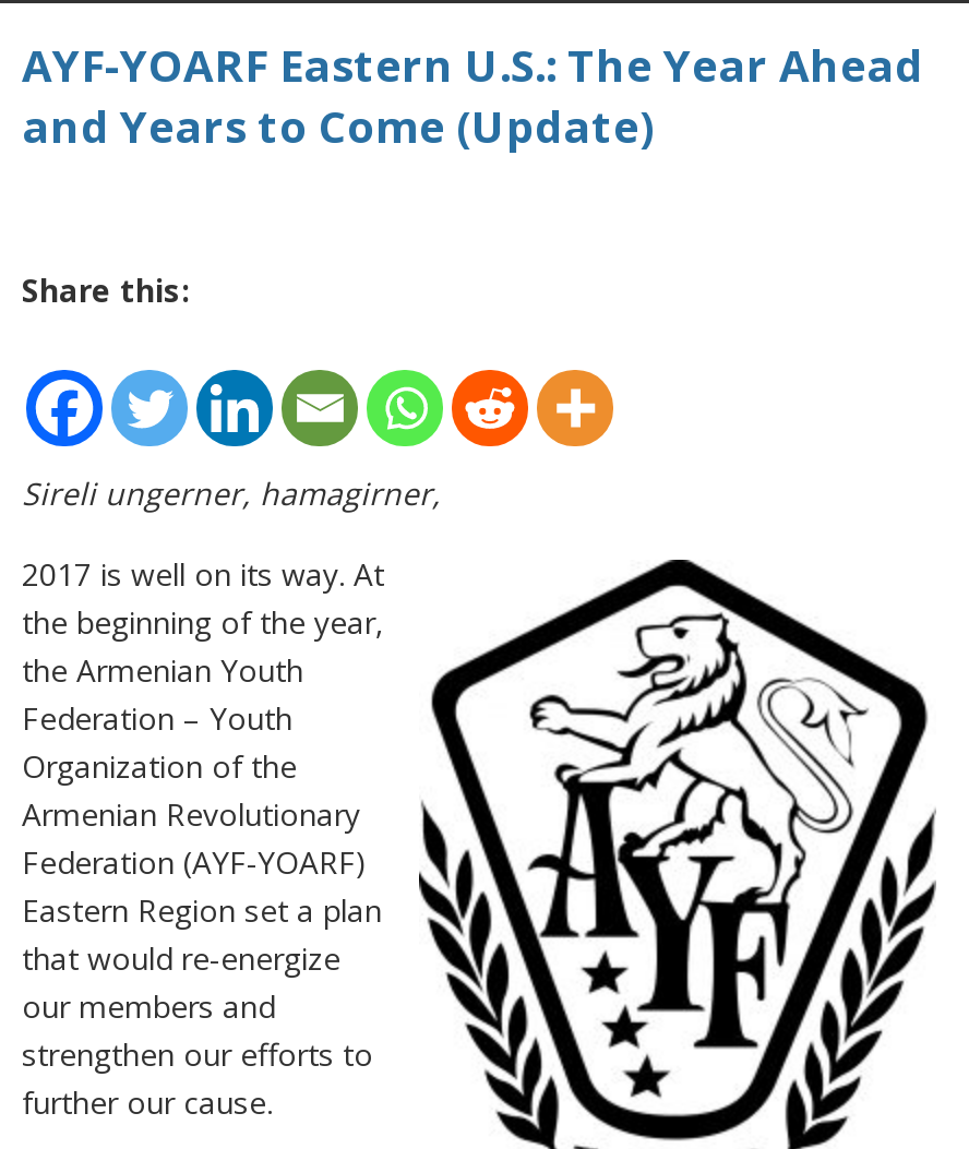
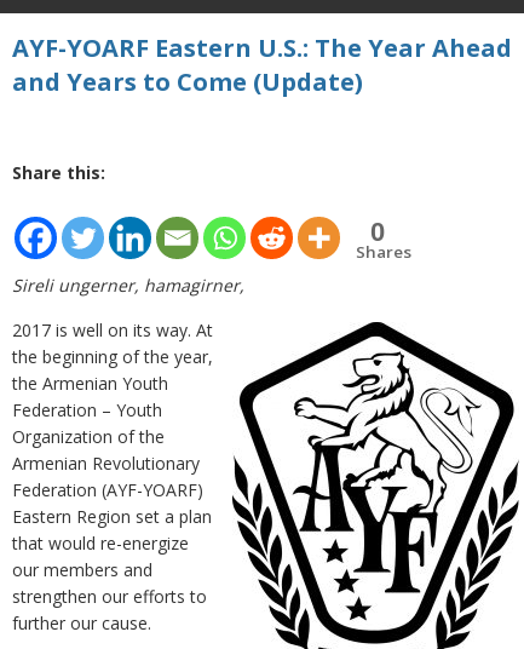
+ 0
+ Shares
